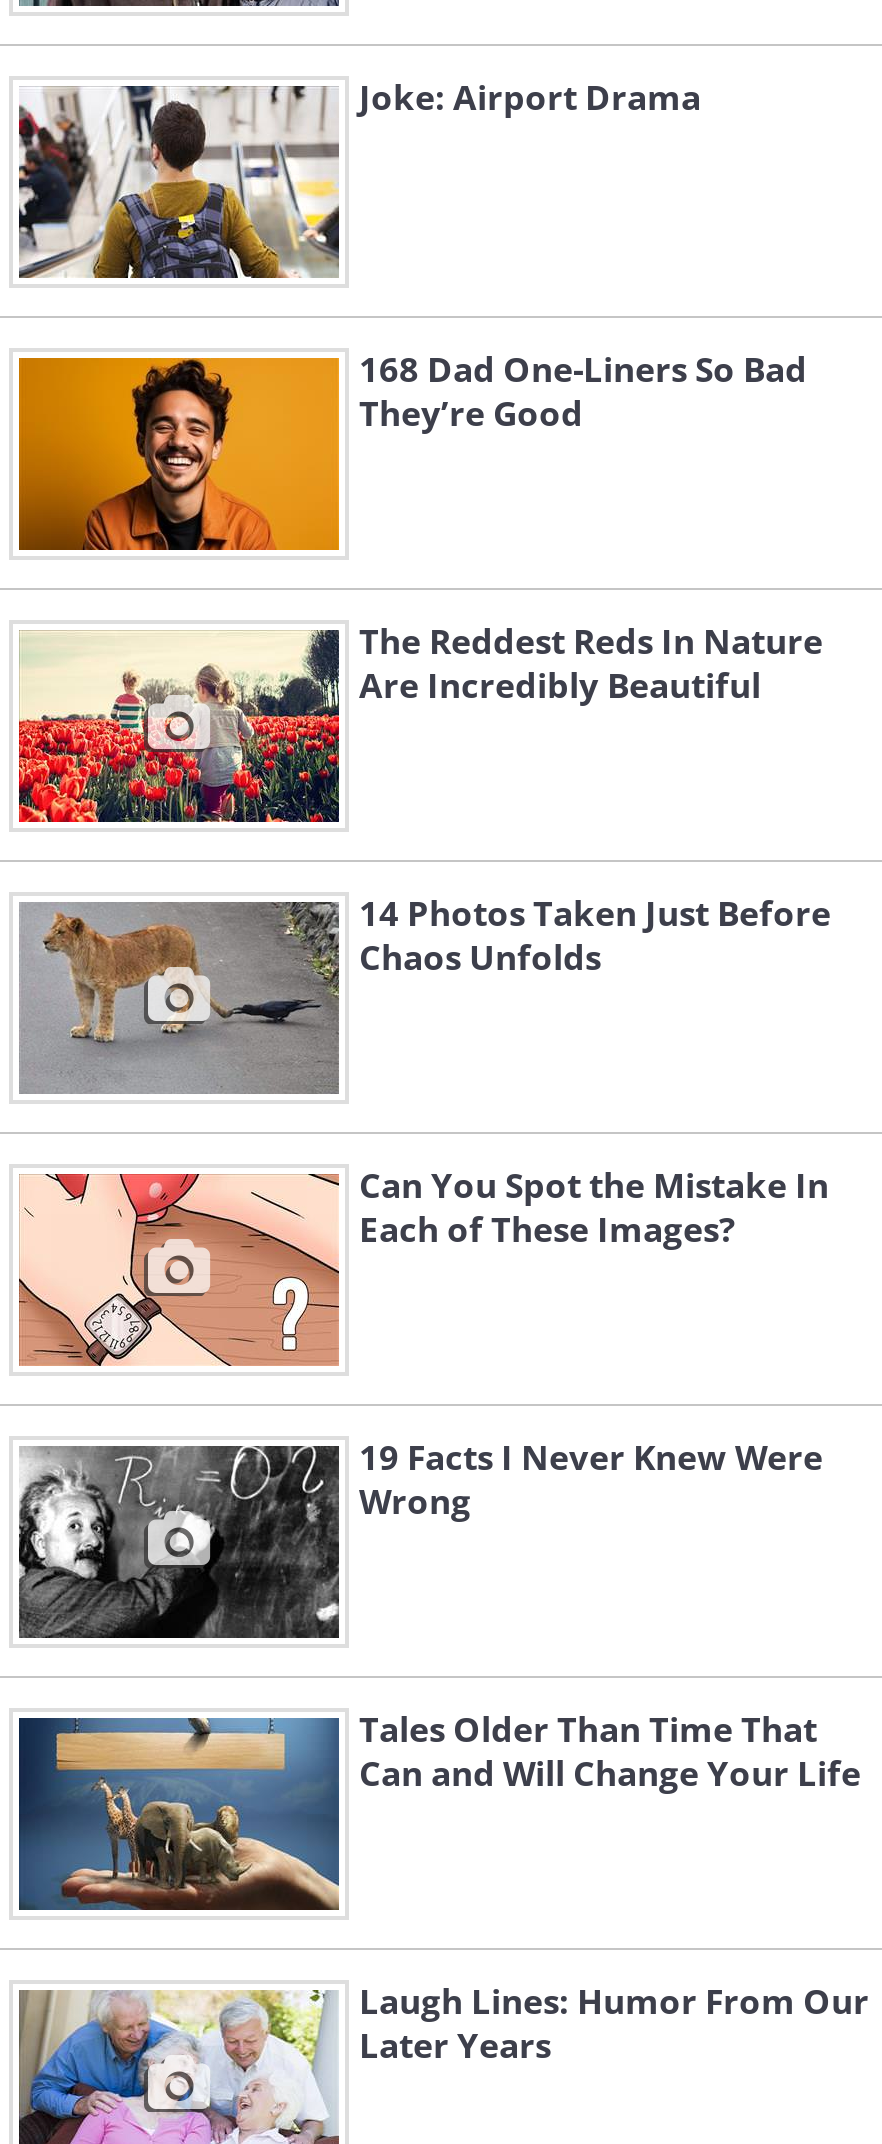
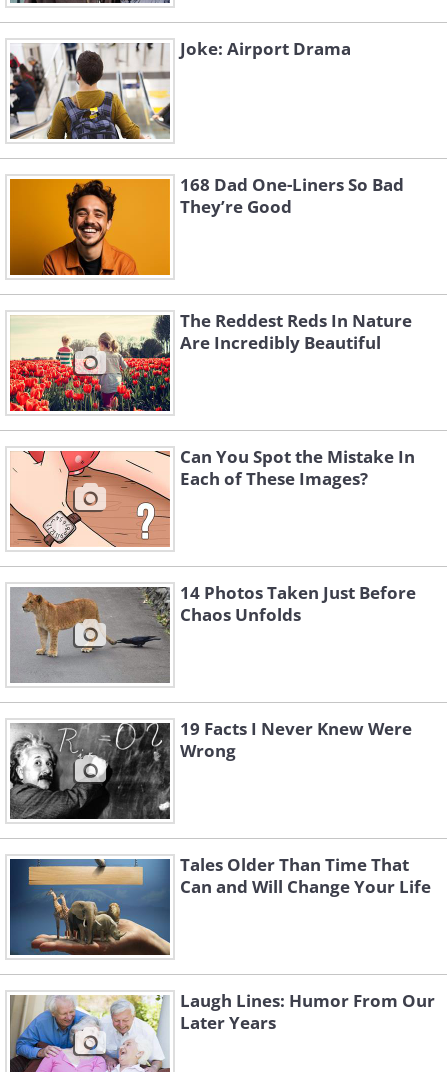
moved down: [image] | 14 Photos Taken Just Before | Chaos Unfolds

moved up: [image] | Can You Spot the Mistake In | Each of These Images?
